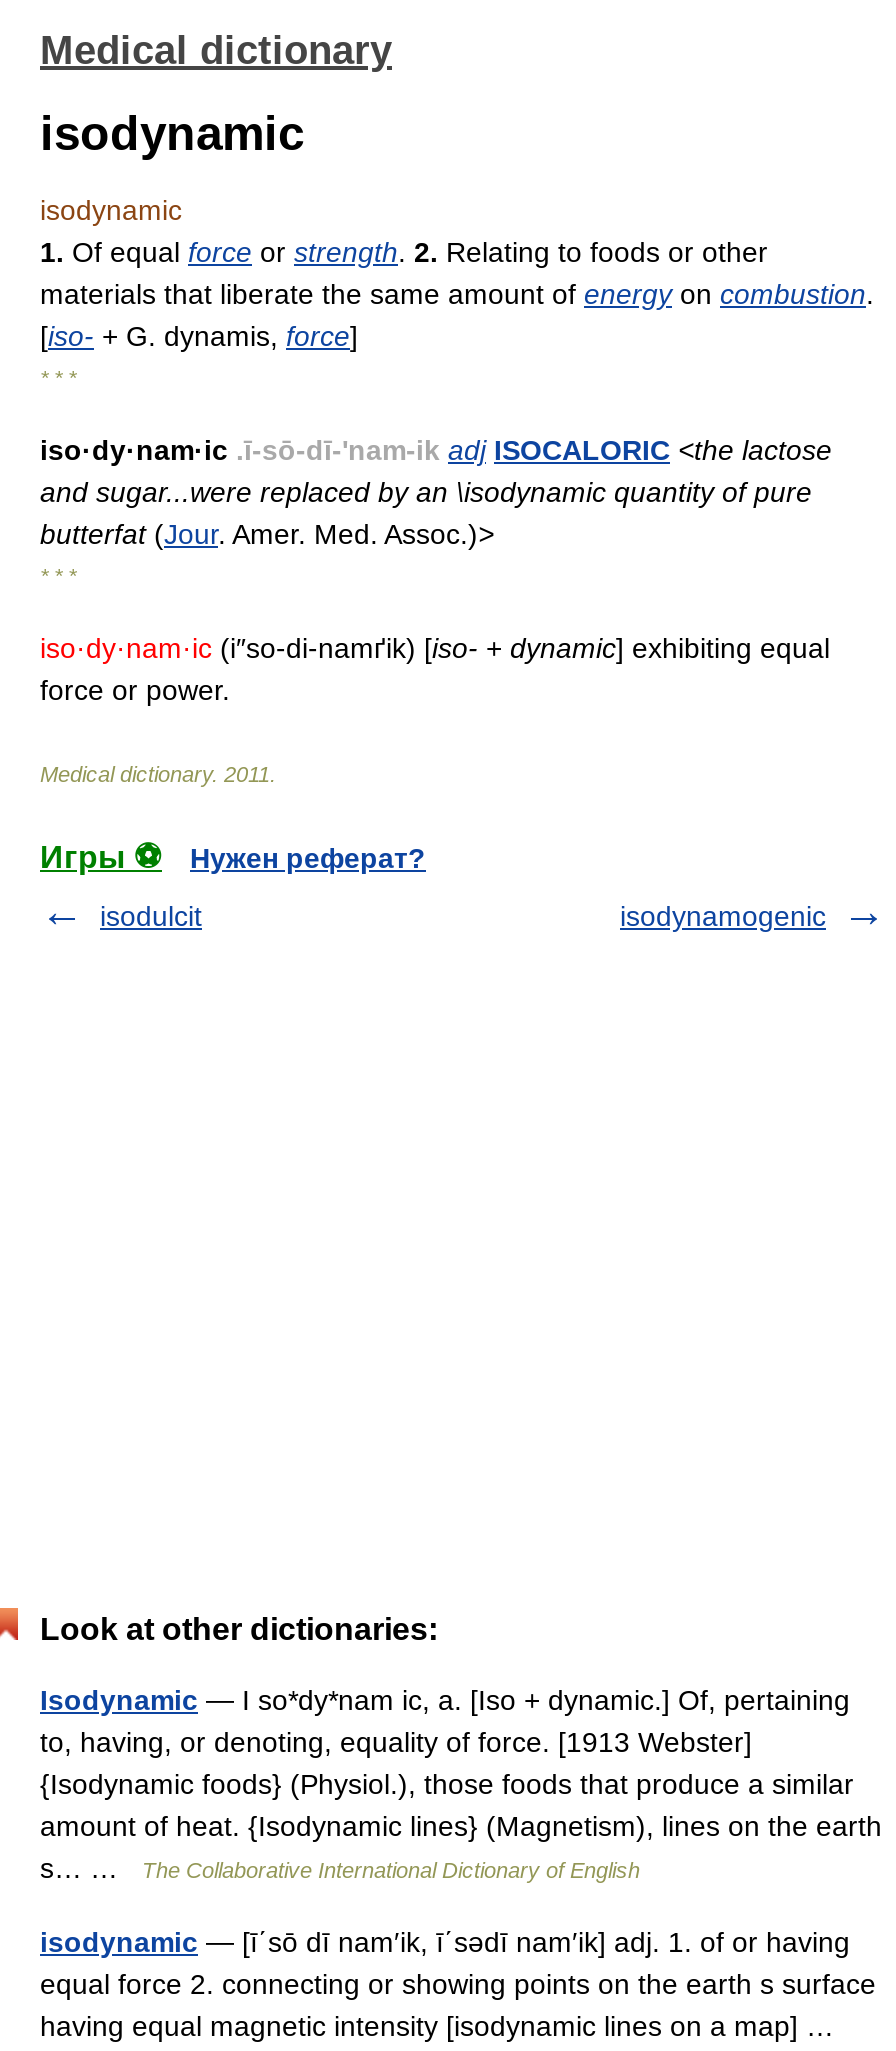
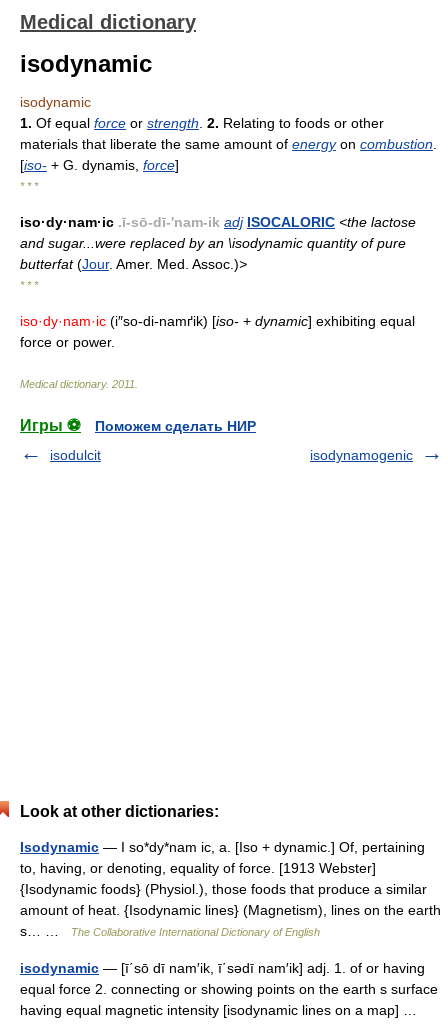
- Нужен реферат?
+ Поможем сделать НИР
